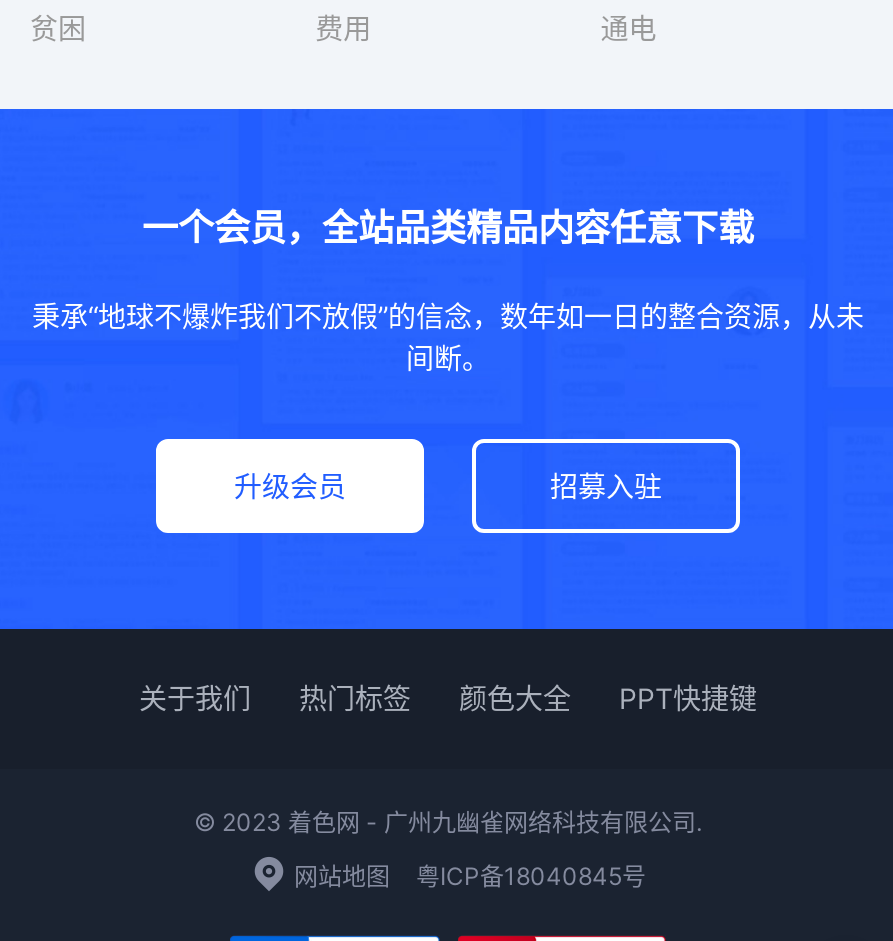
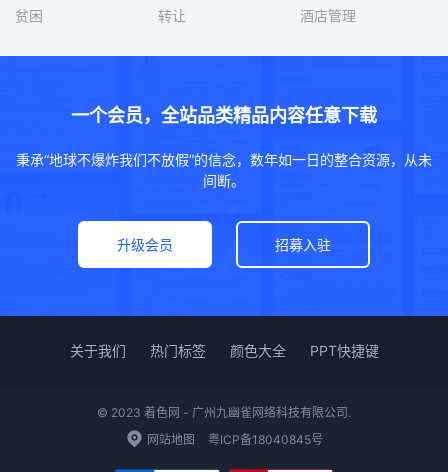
- 费用
- 通电
+ 转让
+ 酒店管理
